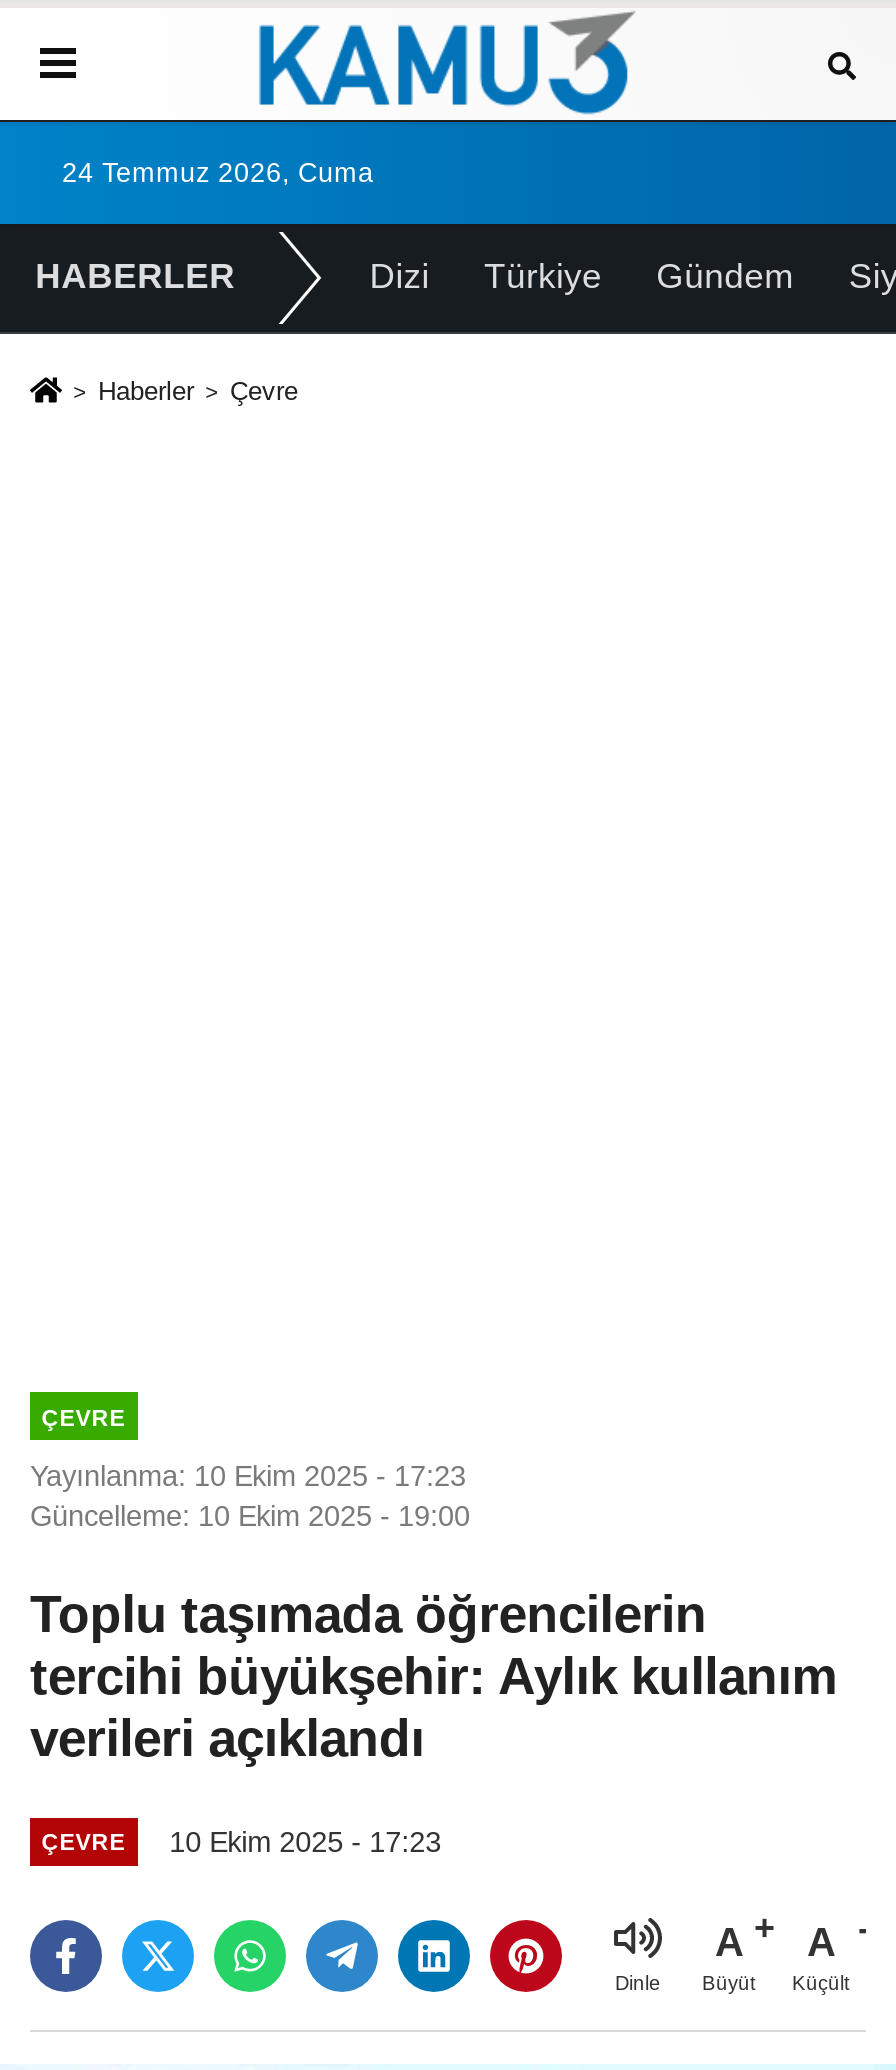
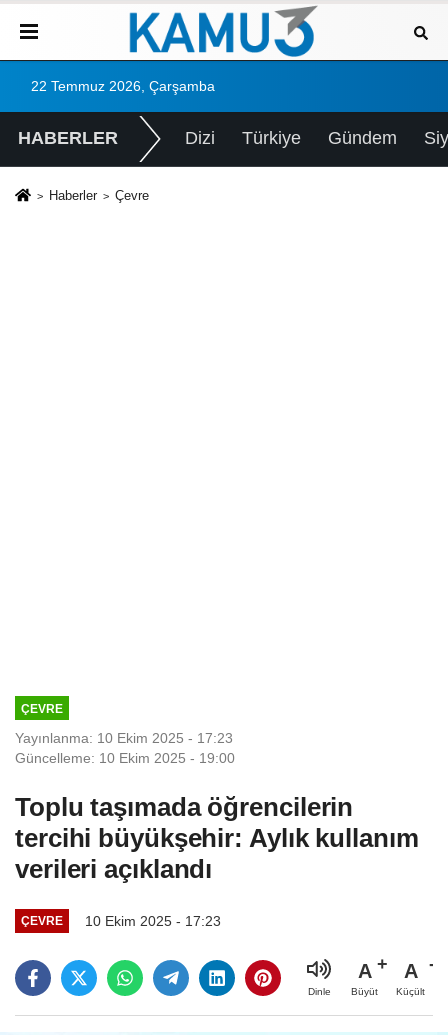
- 24 Temmuz 2026, Cuma
+ 22 Temmuz 2026, Çarşamba
